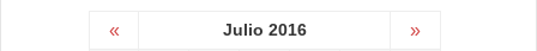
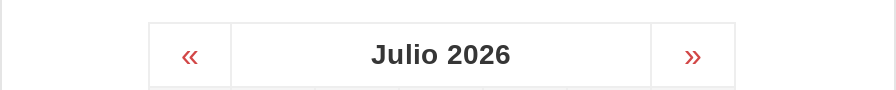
- Julio 2016
+ Julio 2026
